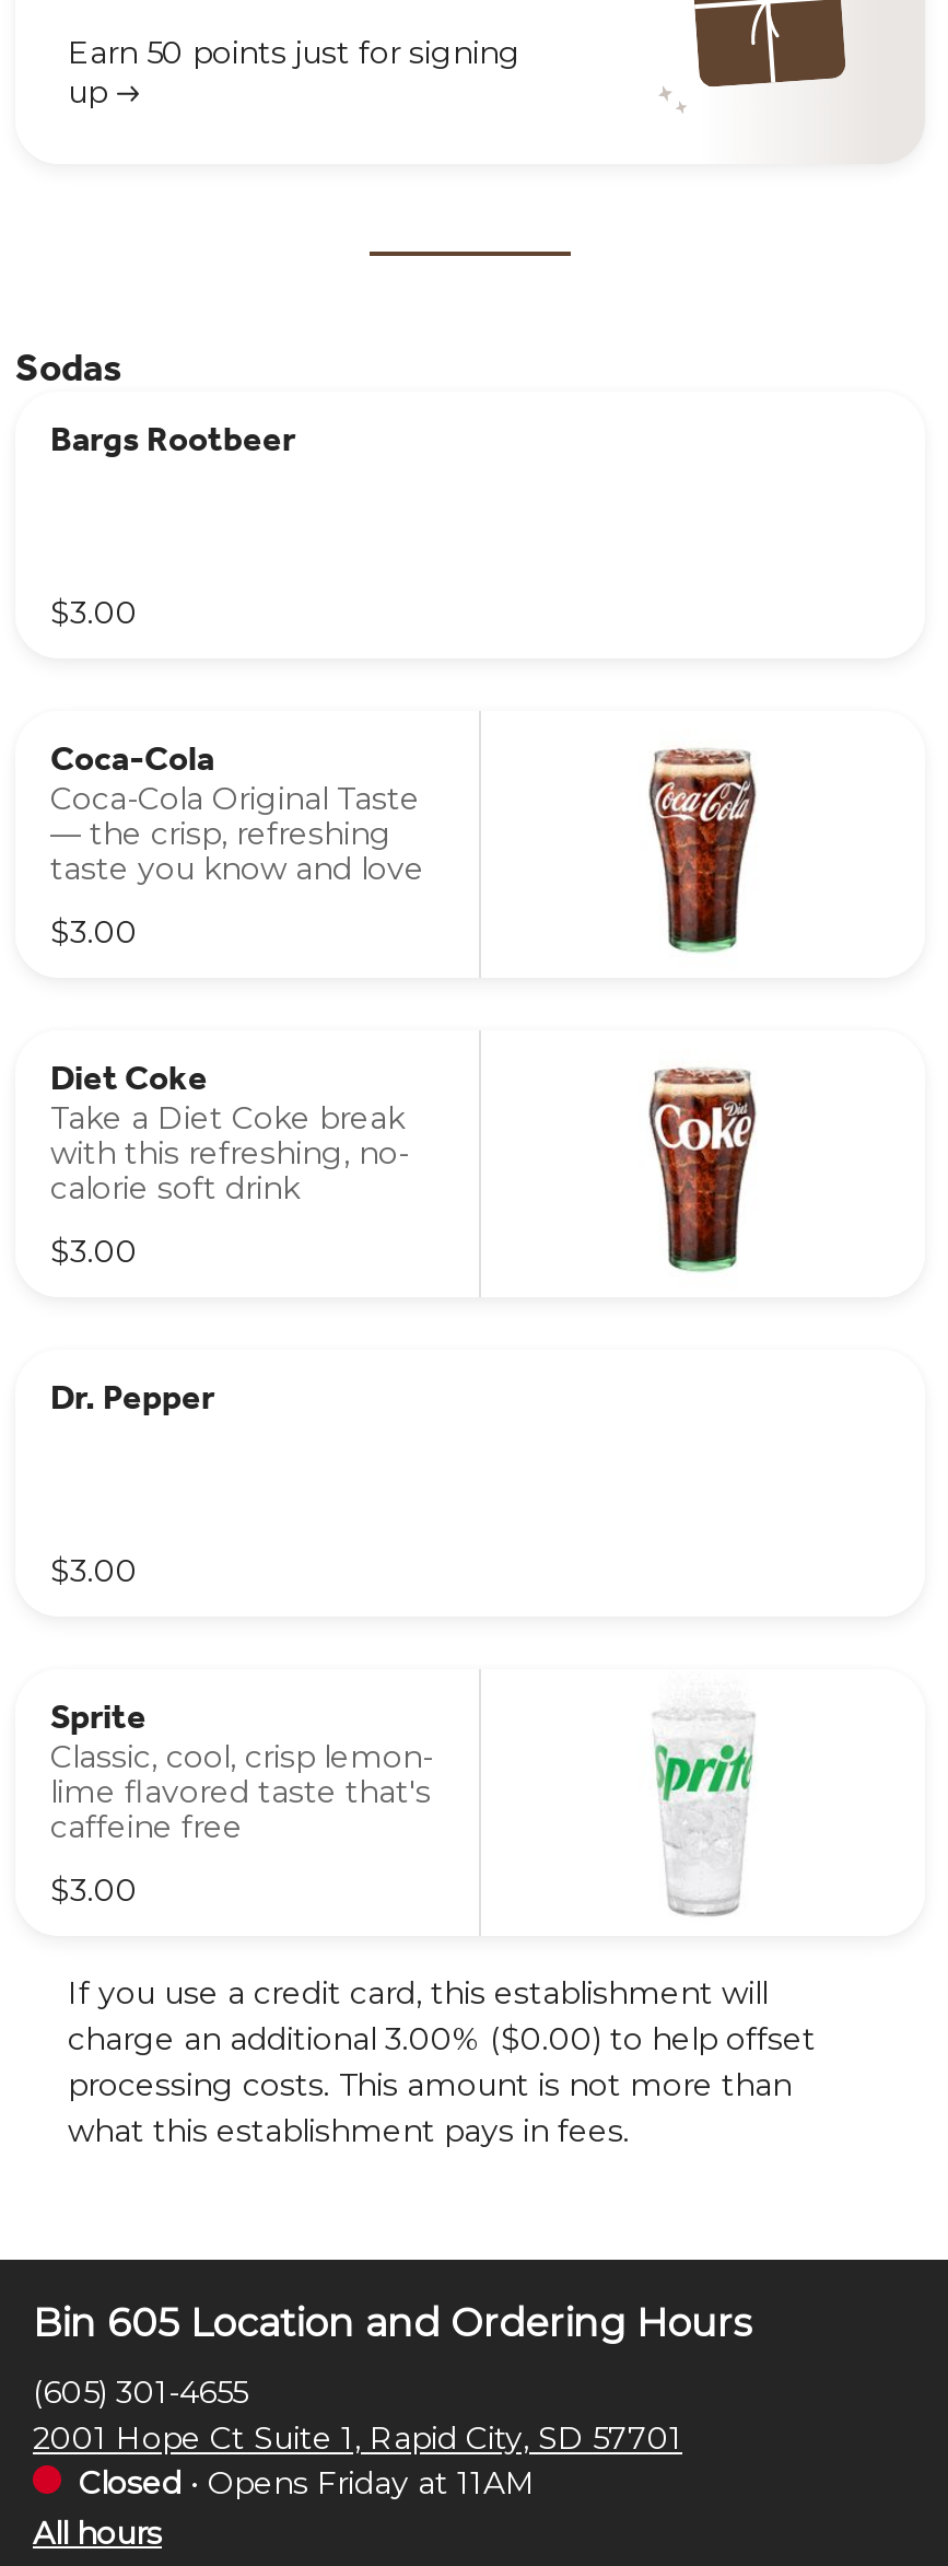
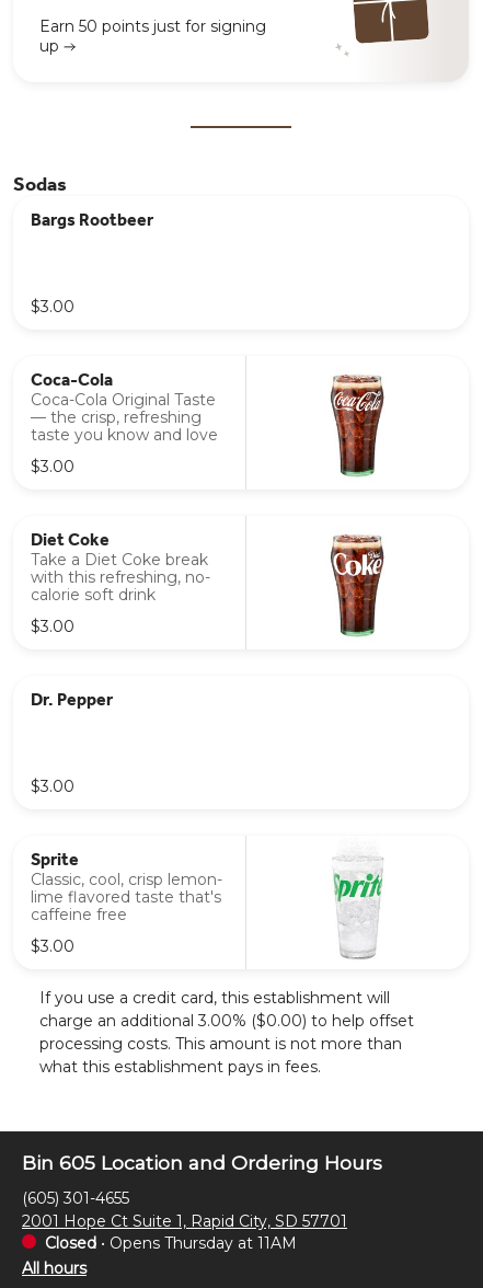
- Closed • Opens Friday at 11AM
+ Closed • Opens Thursday at 11AM
